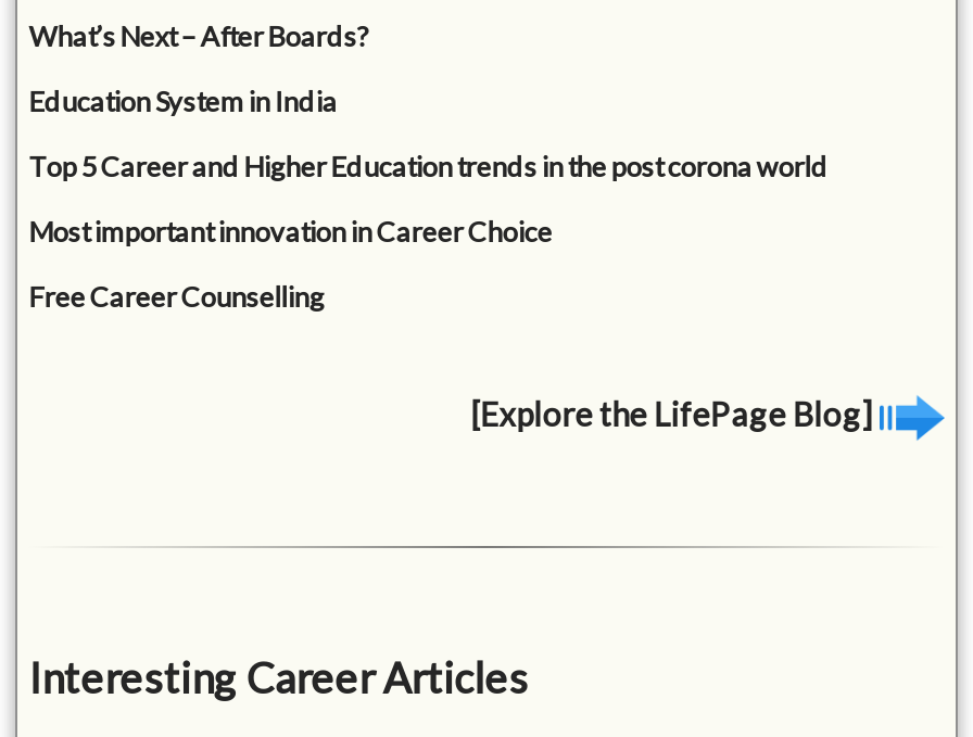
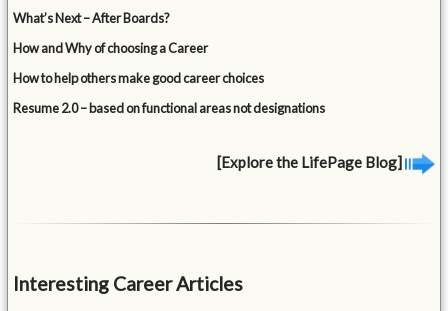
- Education System in India
- Top 5 Career and Higher Education trends in the post corona world
- Most important innovation in Career Choice
- Free Career Counselling
+ How and Why of choosing a Career
+ How to help others make good career choices
+ Resume 2.0 – based on functional areas not designations
